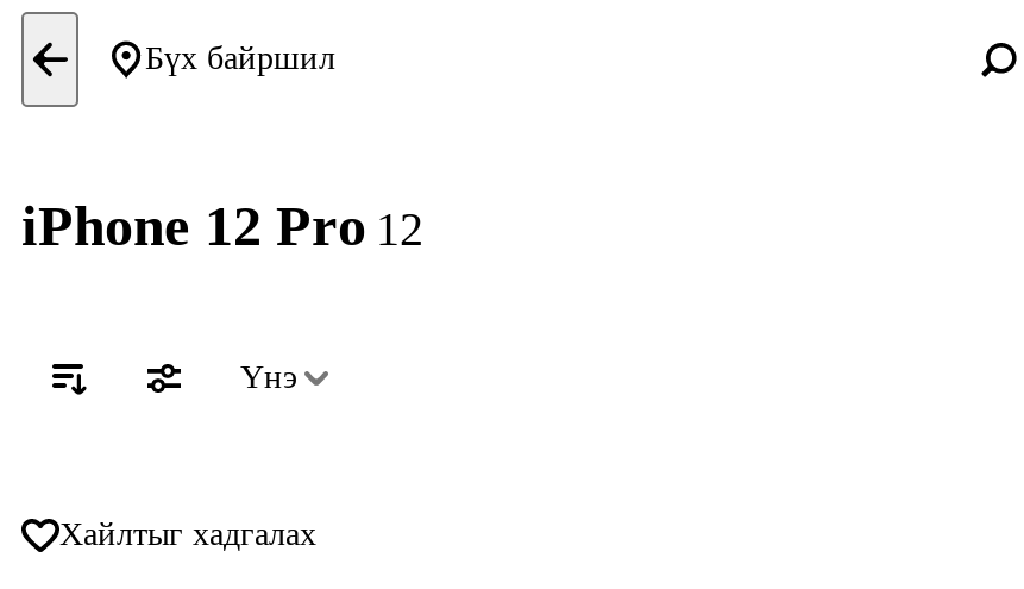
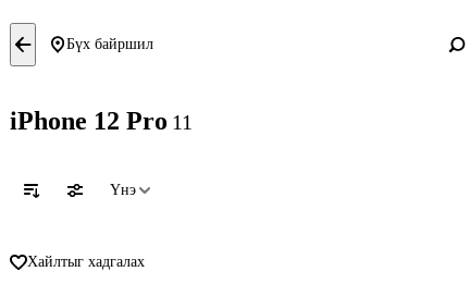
- iPhone 12 Pro 12
+ iPhone 12 Pro 11
